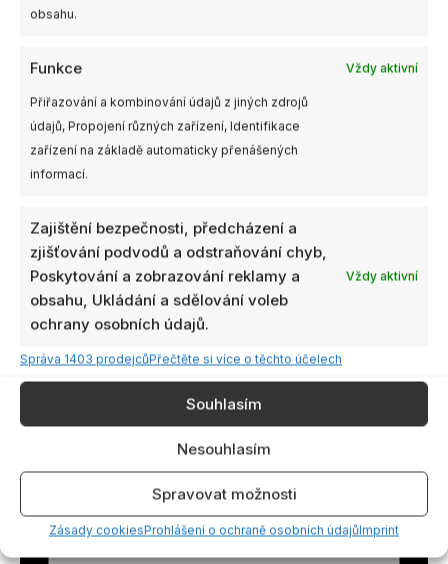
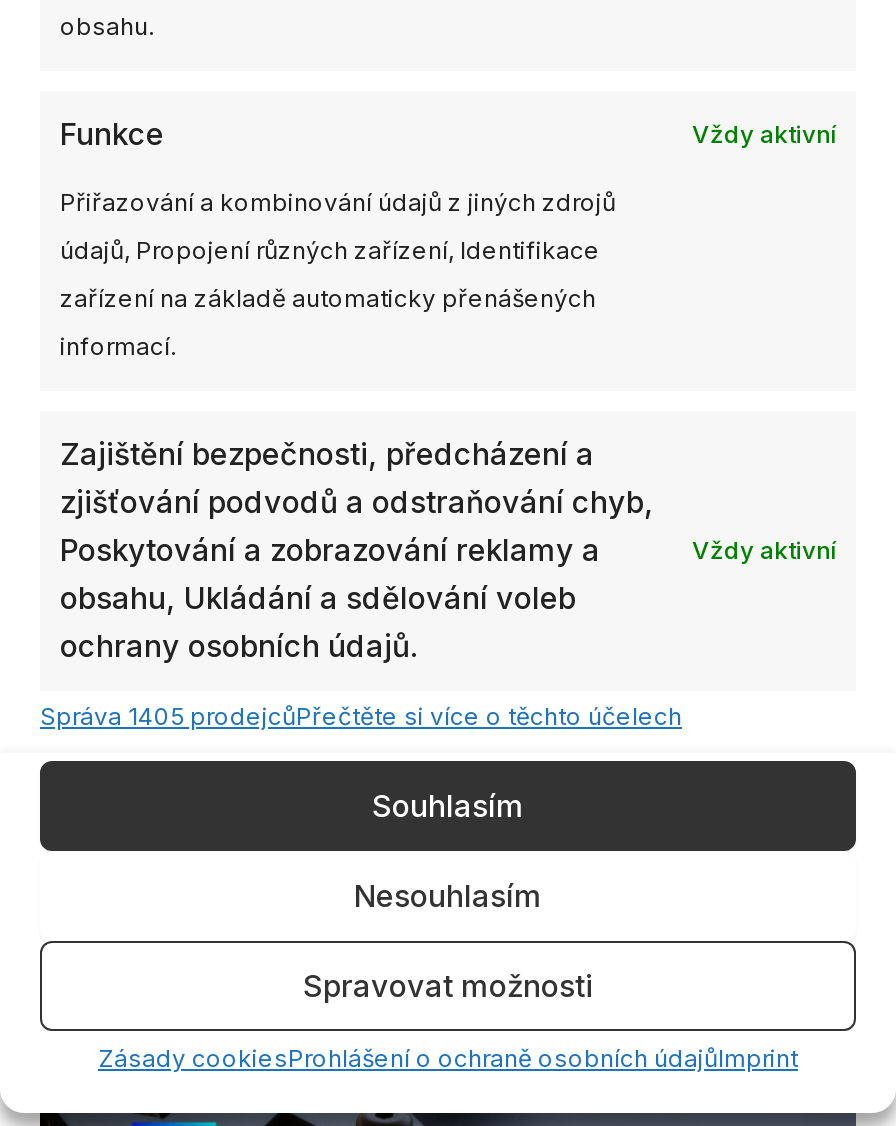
- Správa 1403 prodejcůPřečtěte si více o těchto účelech
+ Správa 1405 prodejcůPřečtěte si více o těchto účelech
